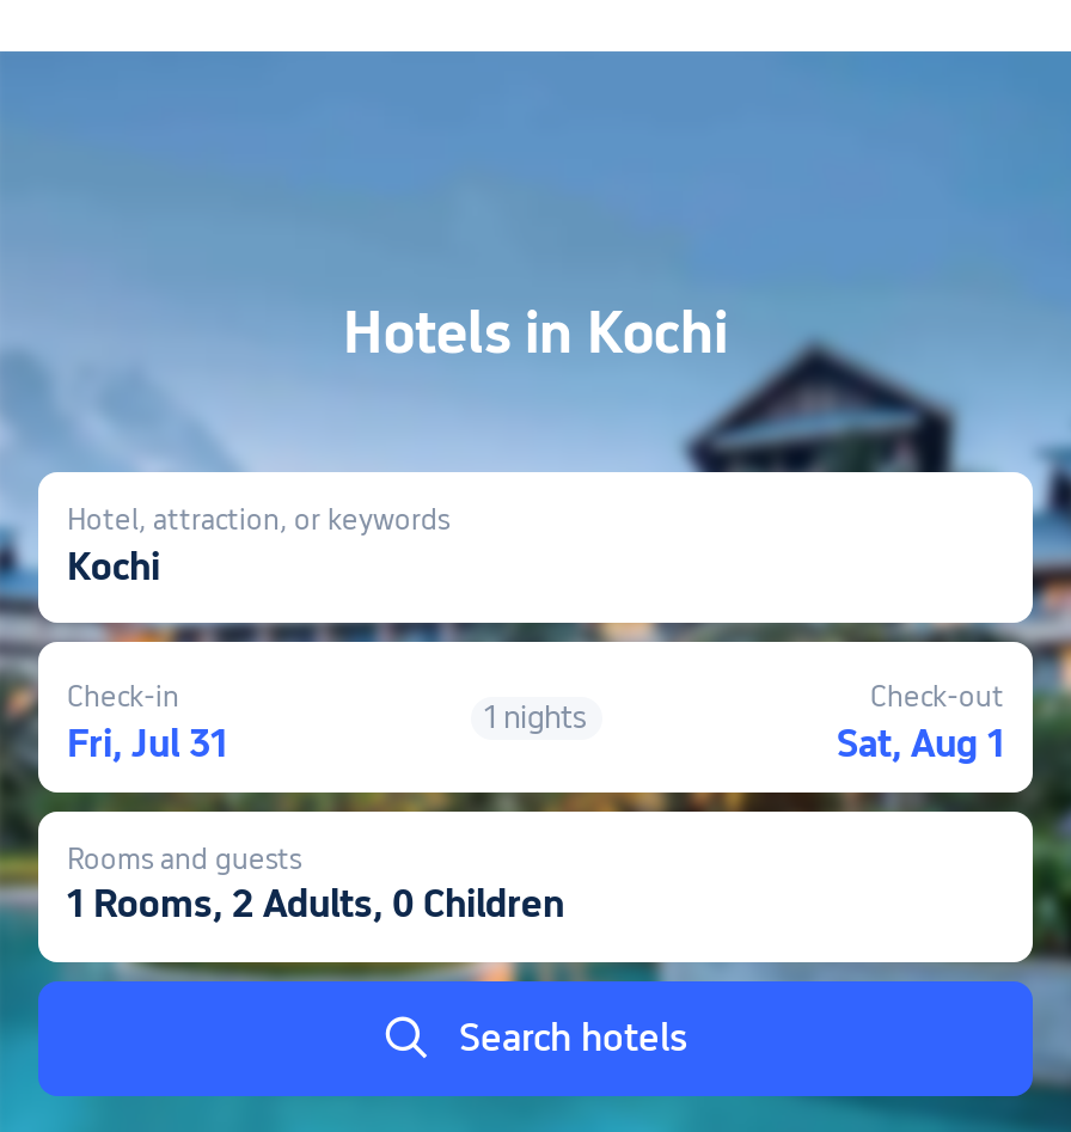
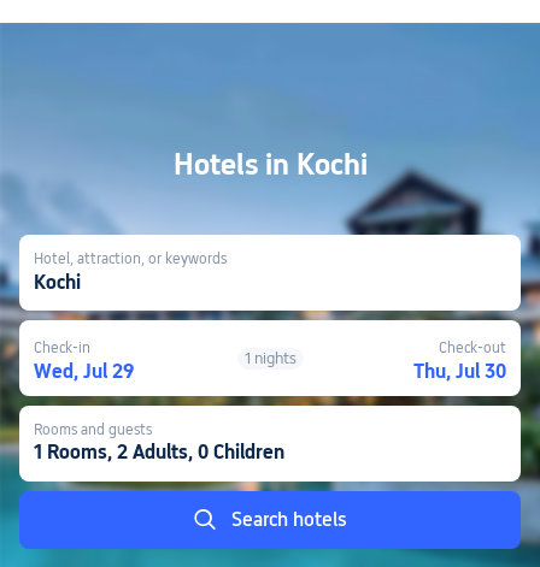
- Fri, Jul 31
+ Wed, Jul 29

- Sat, Aug 1
+ Thu, Jul 30
